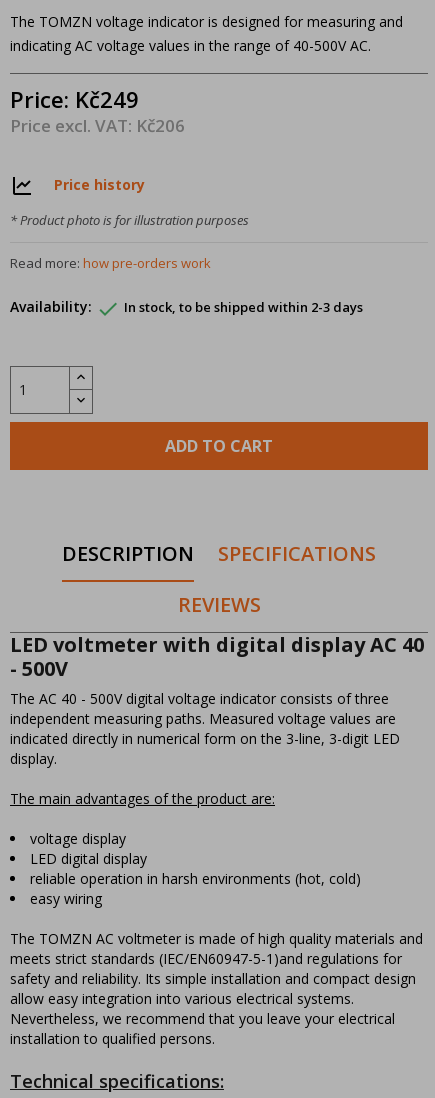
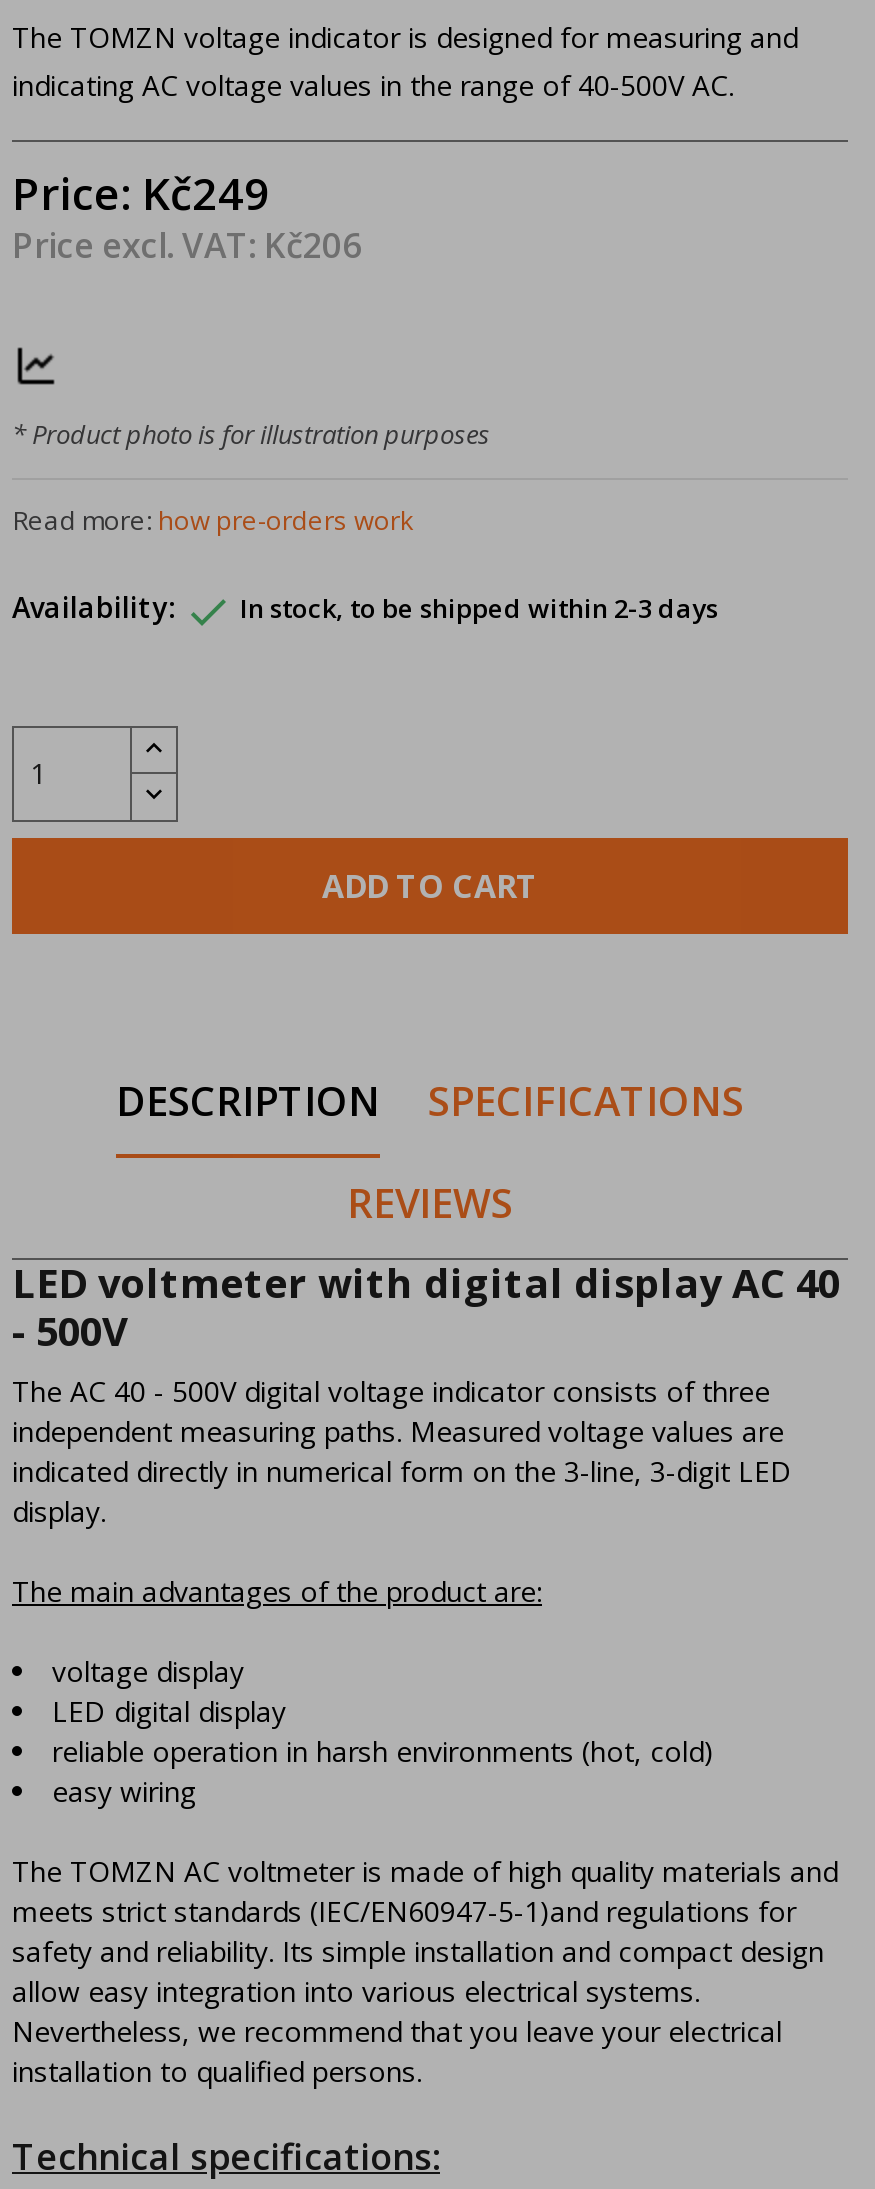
- Price history
